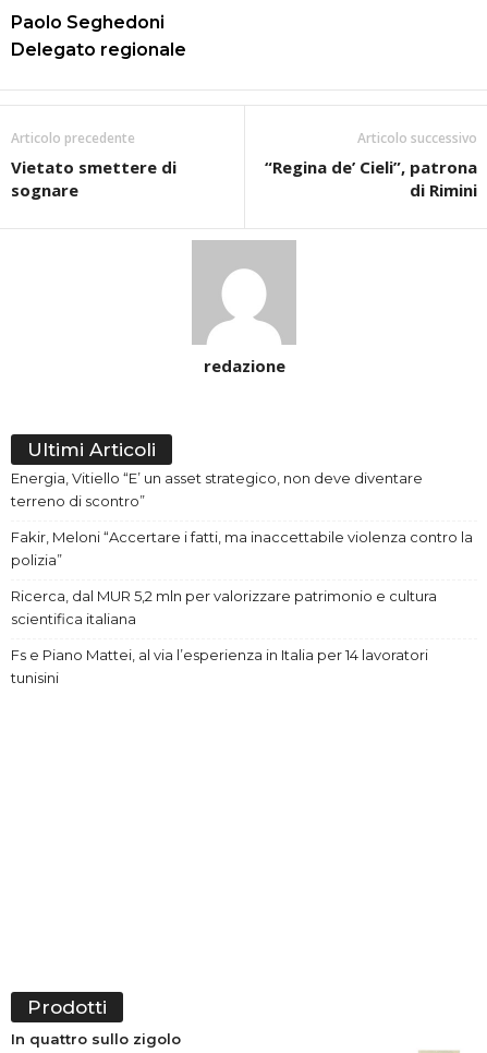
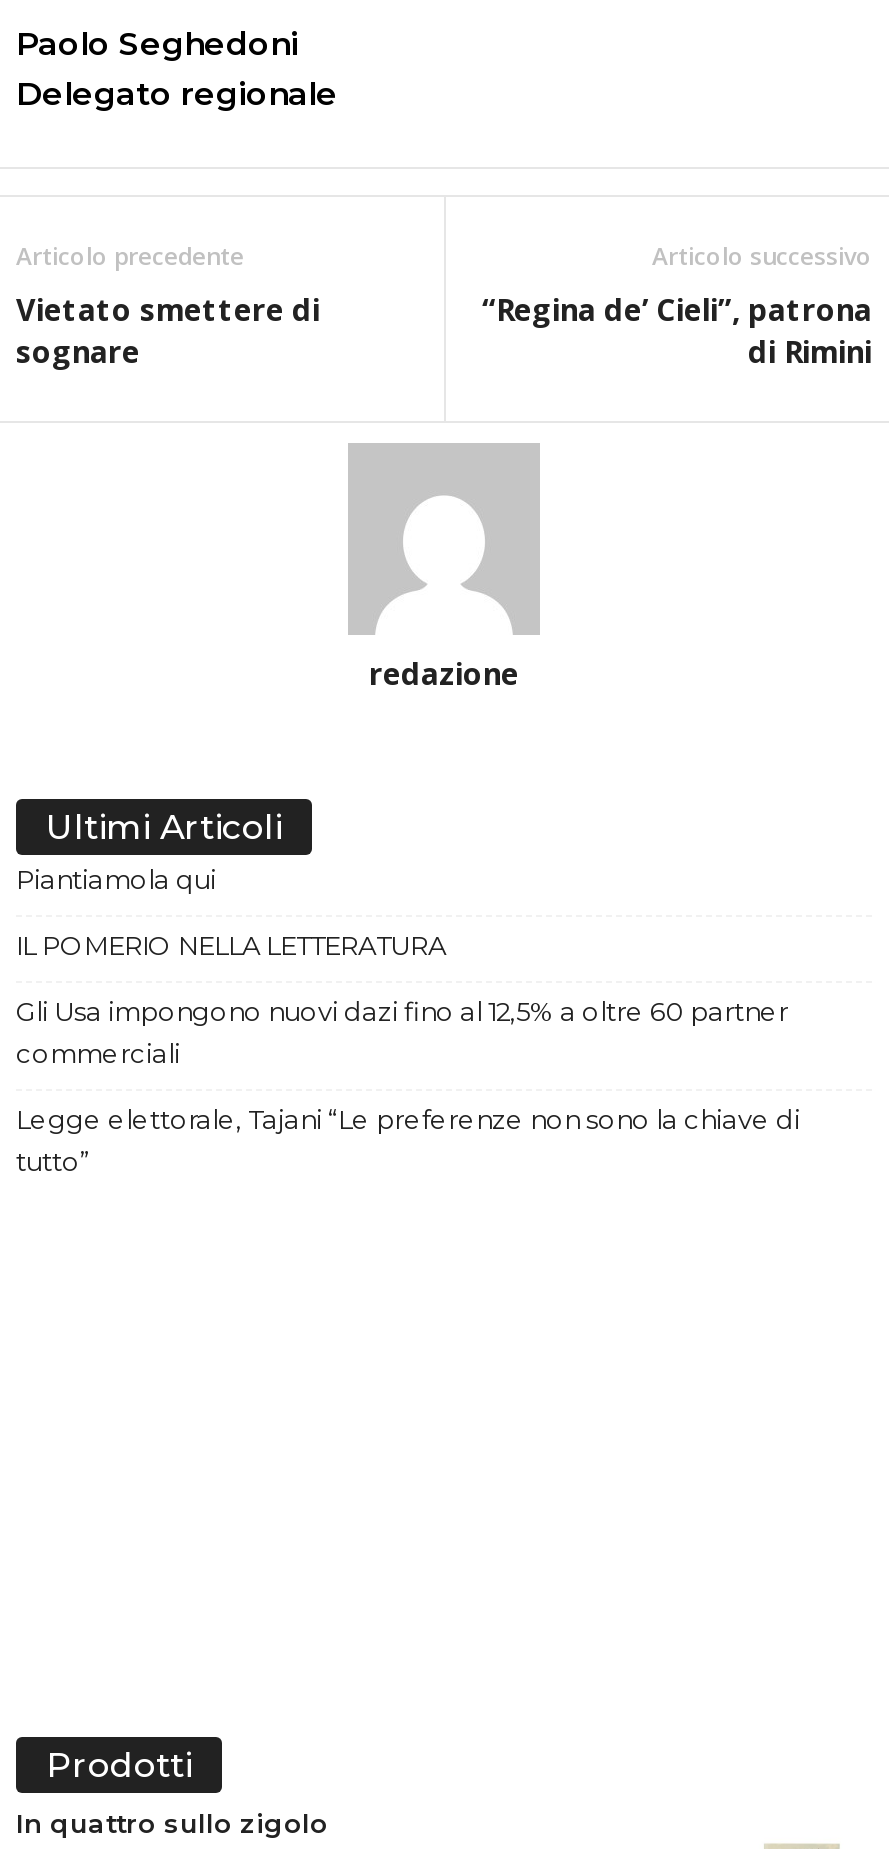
- Energia, Vitiello “E’ un asset strategico, non deve diventare
- terreno di scontro”
+ Piantiamola qui

- Fakir, Meloni “Accertare i fatti, ma inaccettabile violenza contro la
- polizia”
+ IL POMERIO NELLA LETTERATURA

- Ricerca, dal MUR 5,2 mln per valorizzare patrimonio e cultura
- scientifica italiana
+ Gli Usa impongono nuovi dazi fino al 12,5% a oltre 60 partner
+ commerciali

- Fs e Piano Mattei, al via l’esperienza in Italia per 14 lavoratori
- tunisini
+ Legge elettorale, Tajani “Le preferenze non sono la chiave di
+ tutto”
